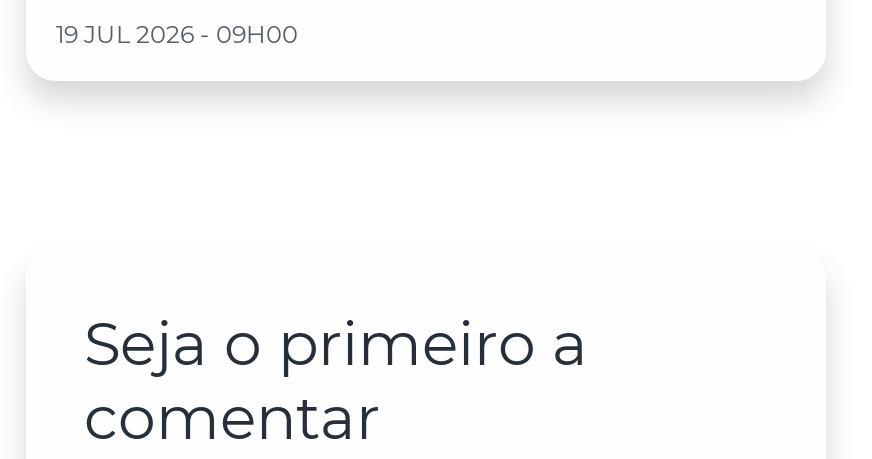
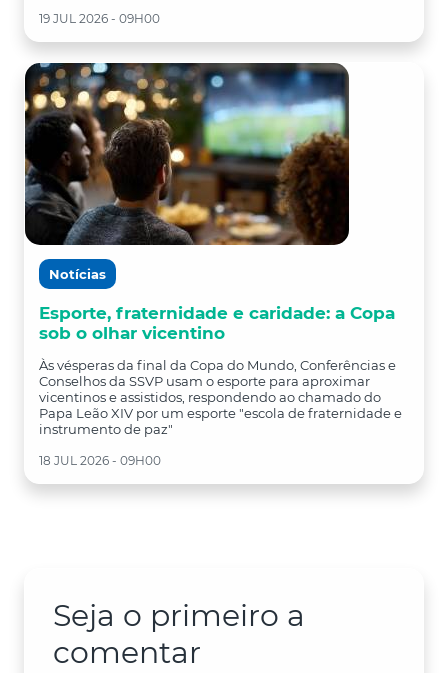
+ [image]
+ Notícias
+ Esporte, fraternidade e caridade: a Copa
+ sob o olhar vicentino
+ Às vésperas da final da Copa do Mundo, Conferências e
+ Conselhos da SSVP usam o esporte para aproximar
+ vicentinos e assistidos, respondendo ao chamado do
+ Papa Leão XIV por um esporte "escola de fraternidade e
+ instrumento de paz"
+ 18 JUL 2026 - 09H00
